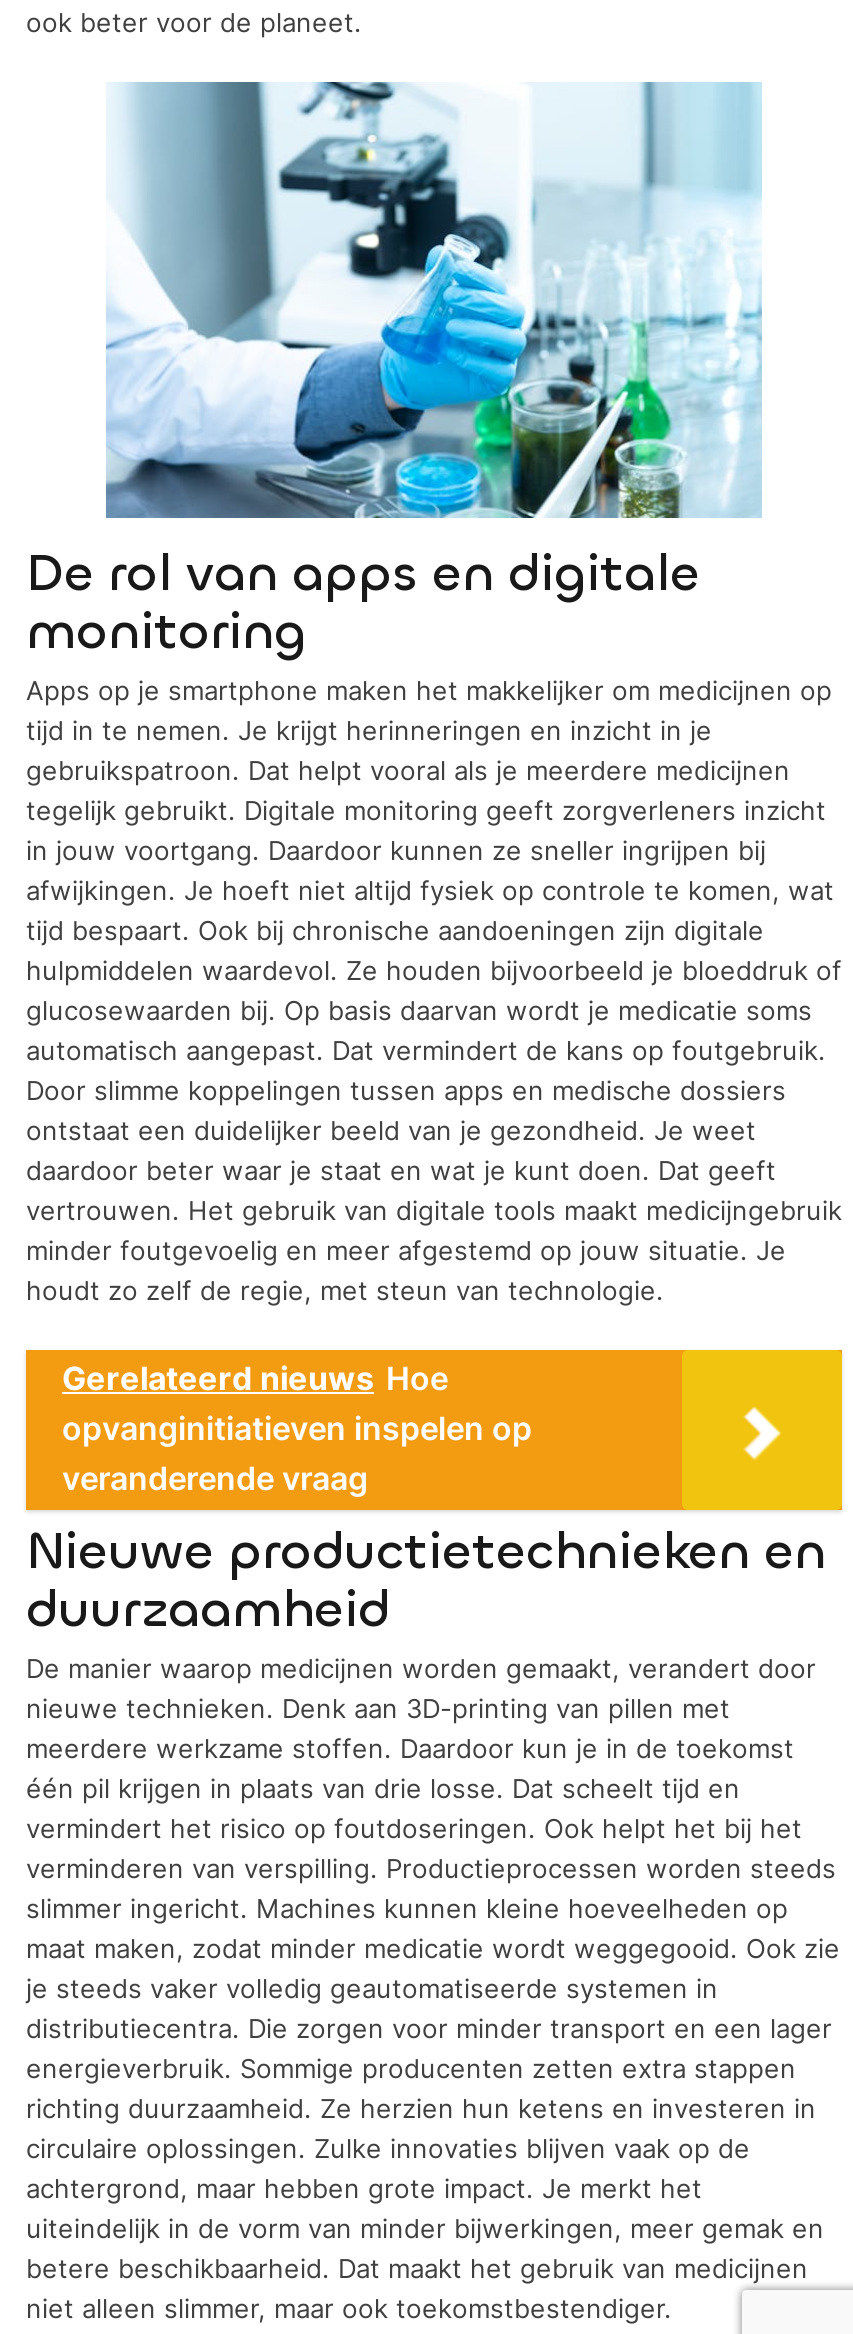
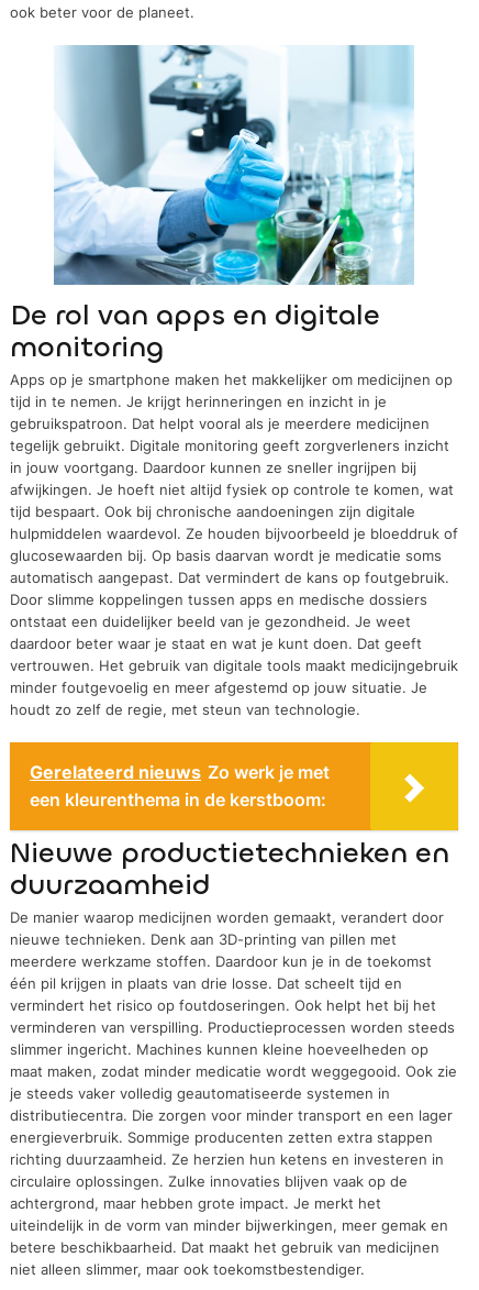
- Gerelateerd nieuws Hoe
- opvanginitiatieven inspelen op
- veranderende vraag
+ Gerelateerd nieuws Zo werk je met
+ een kleurenthema in de kerstboom:
